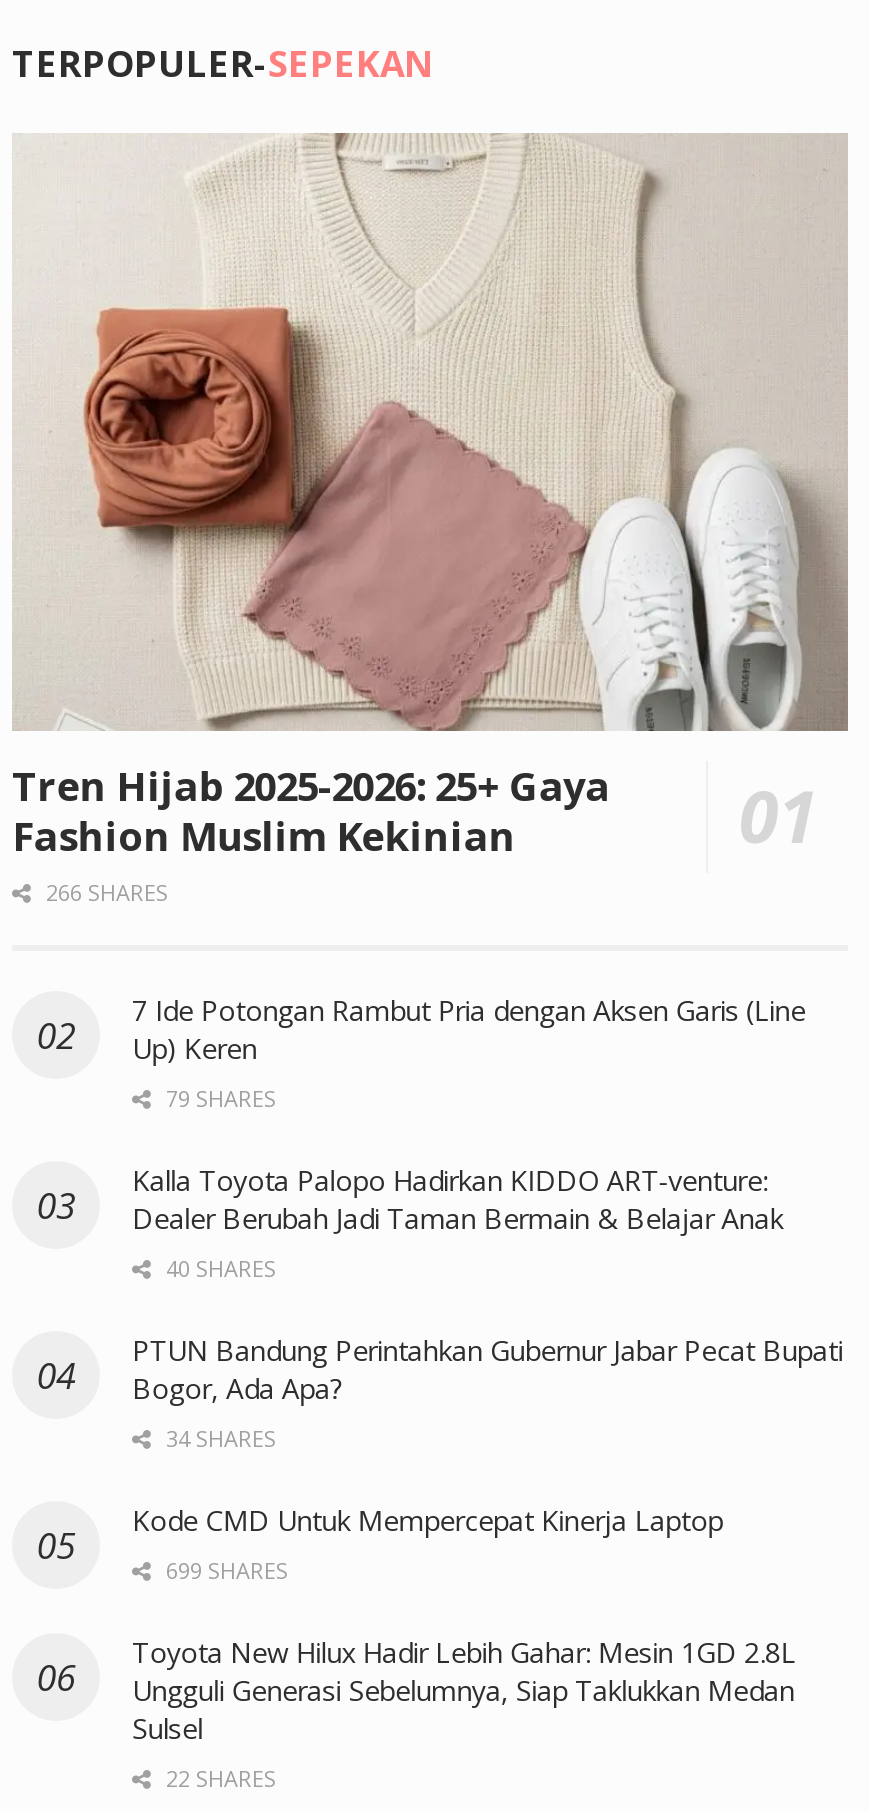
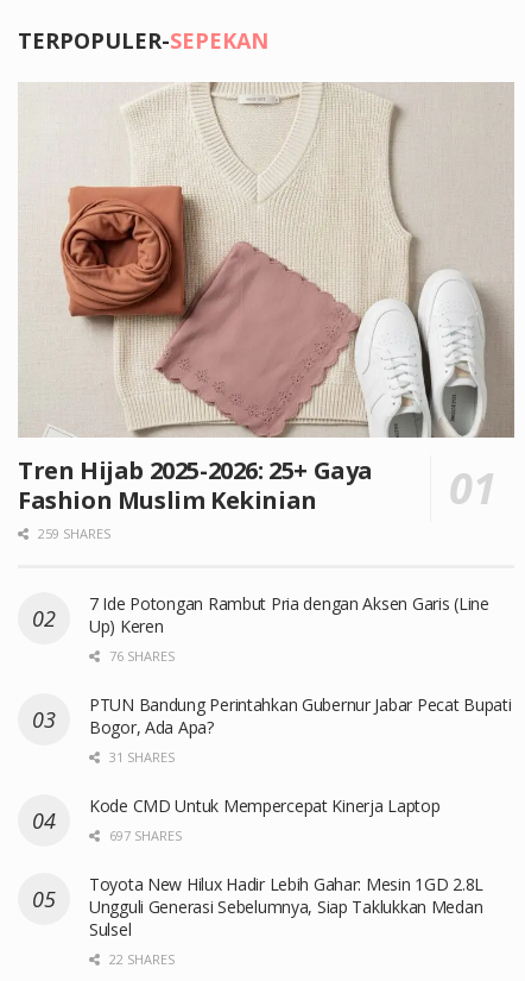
- 266 SHARES
+ 259 SHARES

- 79 SHARES
- Kalla Toyota Palopo Hadirkan KIDDO ART-venture:
- Dealer Berubah Jadi Taman Bermain & Belajar Anak
- 40 SHARES
+ 76 SHARES

- 34 SHARES
+ 31 SHARES

- 699 SHARES
+ 697 SHARES
